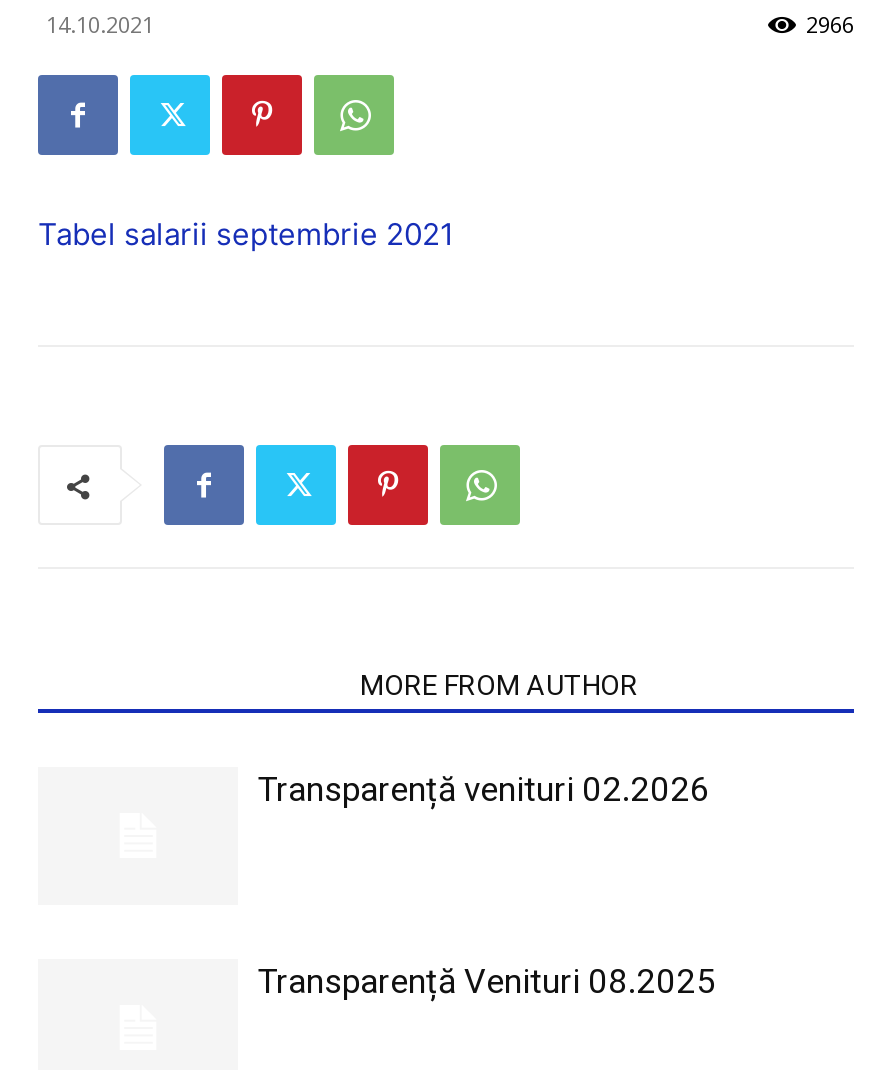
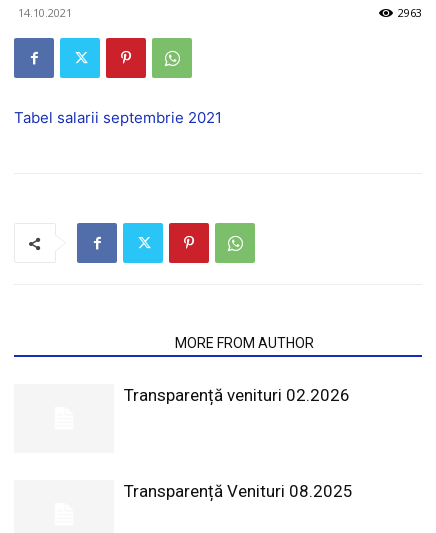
- 2966
+ 2963
